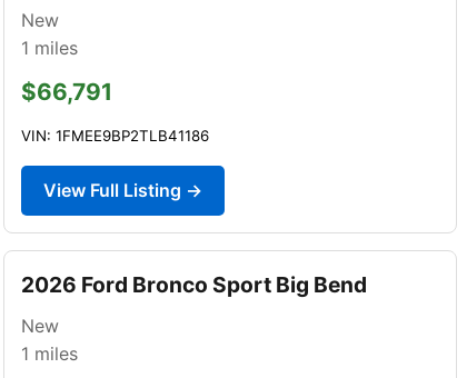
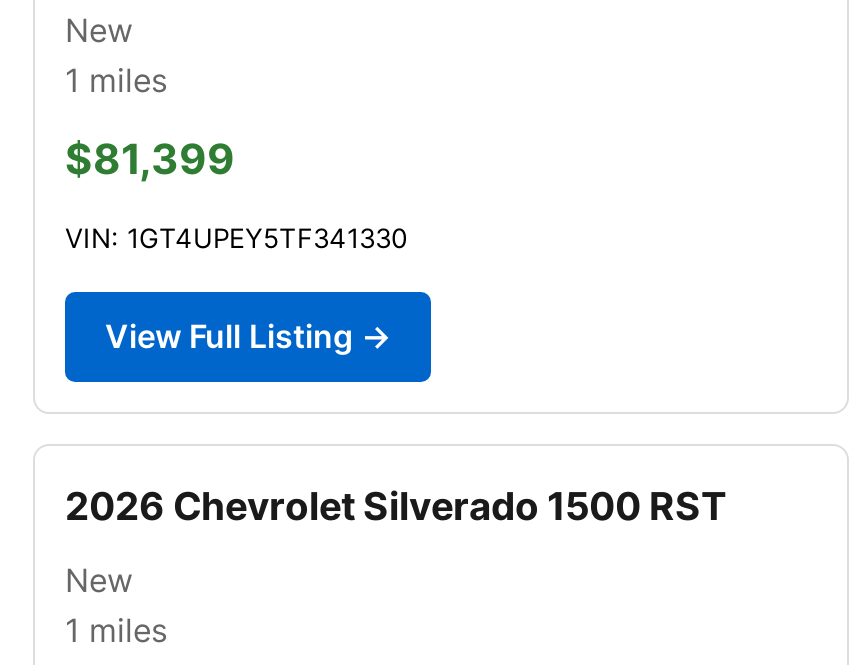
- $66,791
+ $81,399

- VIN: 1FMEE9BP2TLB41186
+ VIN: 1GT4UPEY5TF341330

- 2026 Ford Bronco Sport Big Bend
+ 2026 Chevrolet Silverado 1500 RST
